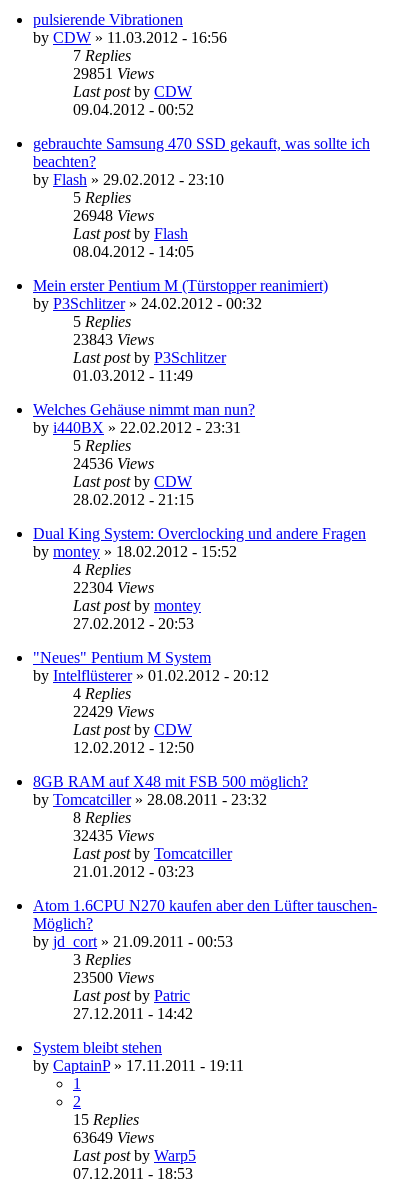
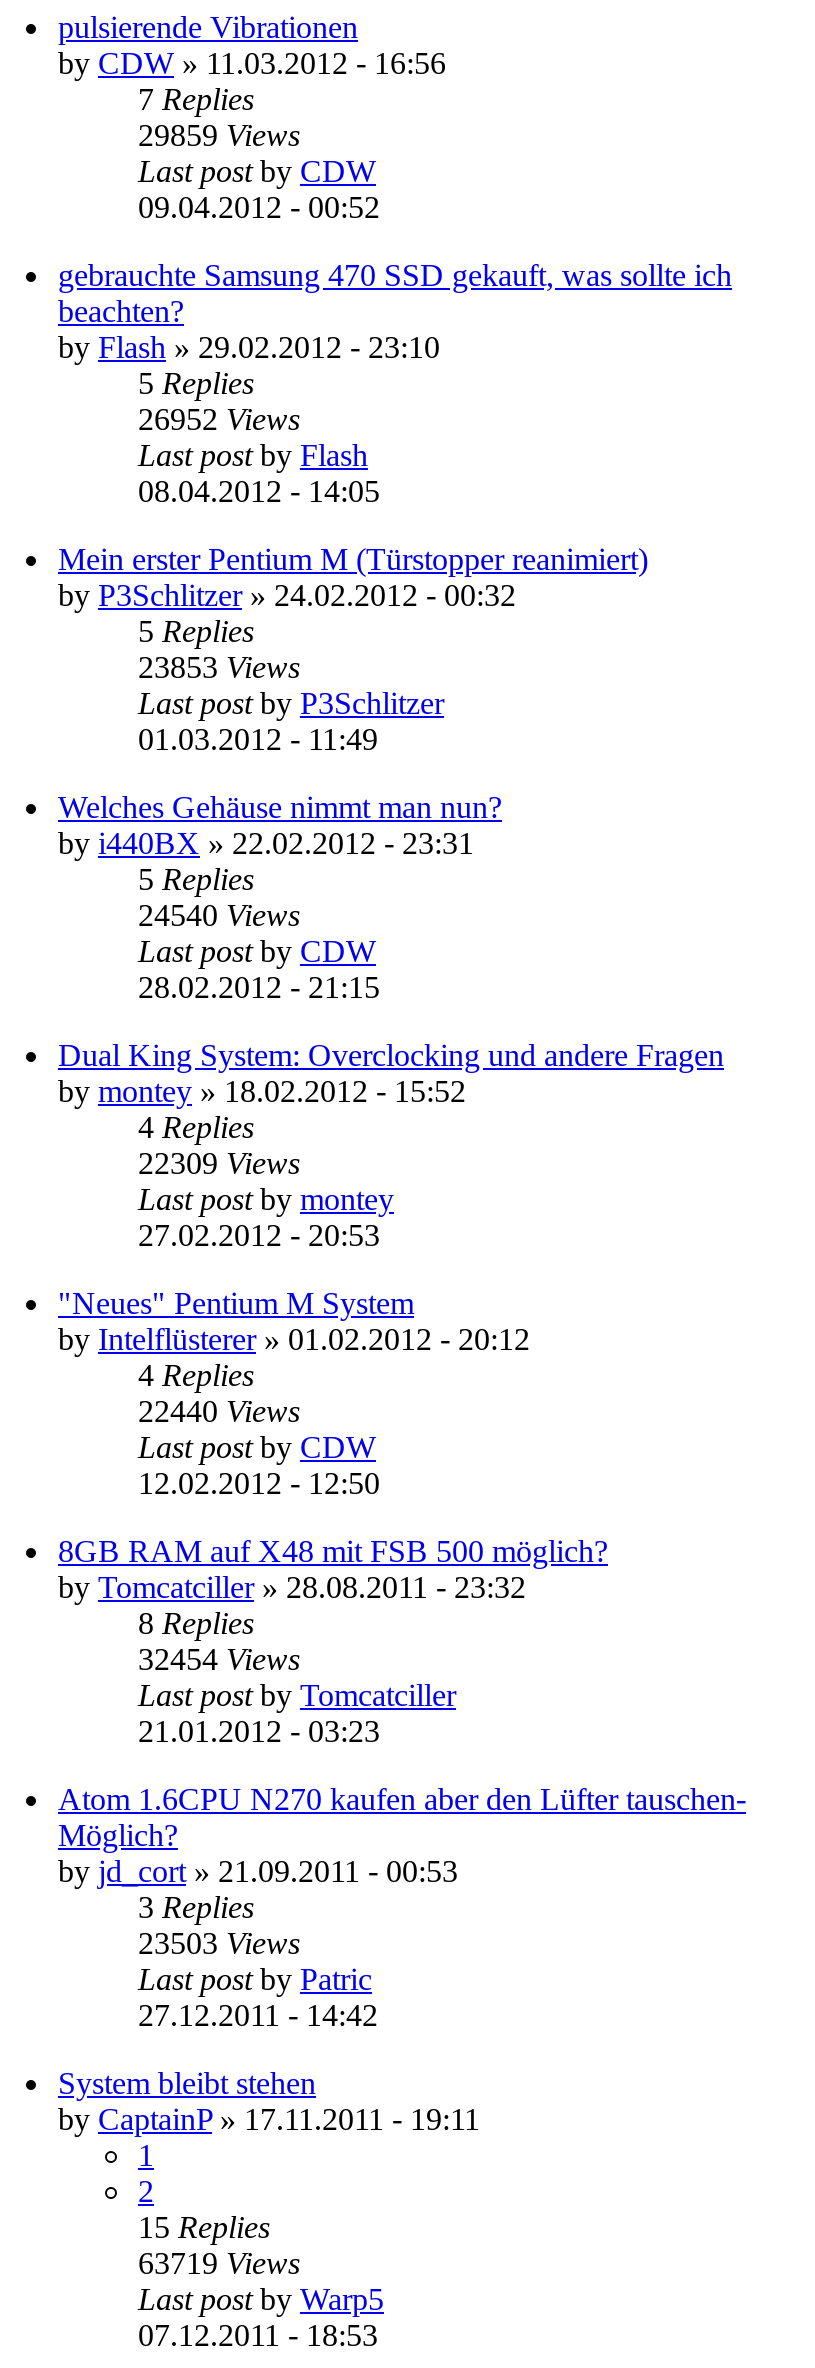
- 29851 Views
+ 29859 Views

- 26948 Views
+ 26952 Views

- 23843 Views
+ 23853 Views

- 24536 Views
+ 24540 Views

- 22304 Views
+ 22309 Views

- 22429 Views
+ 22440 Views

- 32435 Views
+ 32454 Views

- 23500 Views
+ 23503 Views

- 63649 Views
+ 63719 Views
